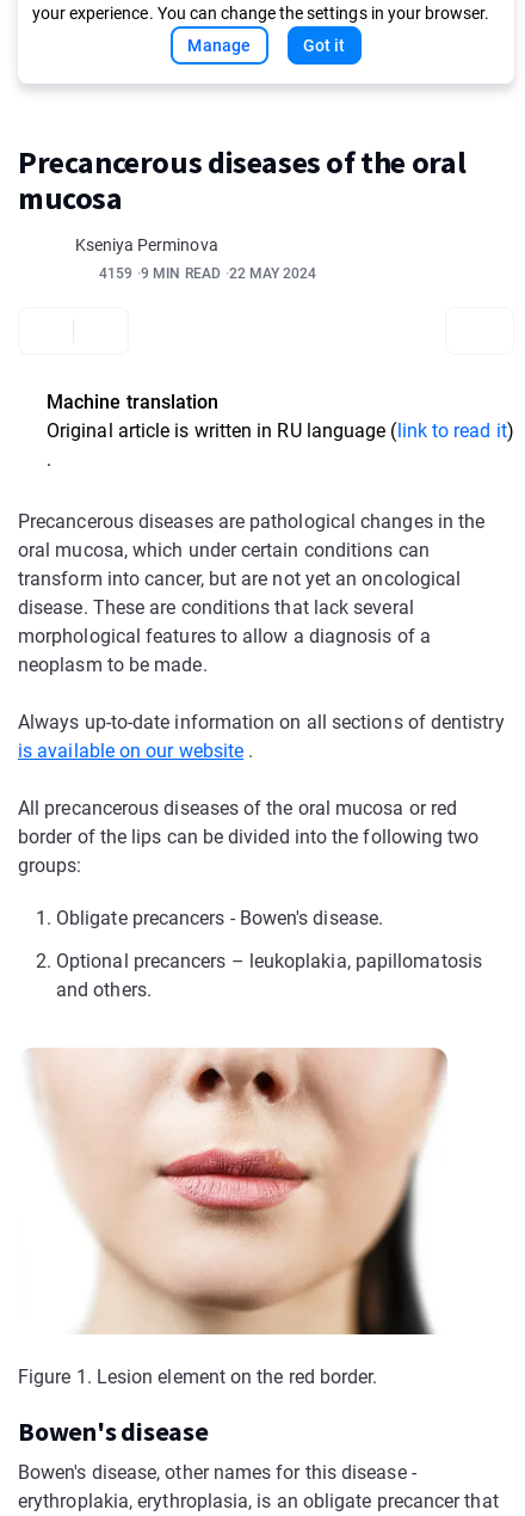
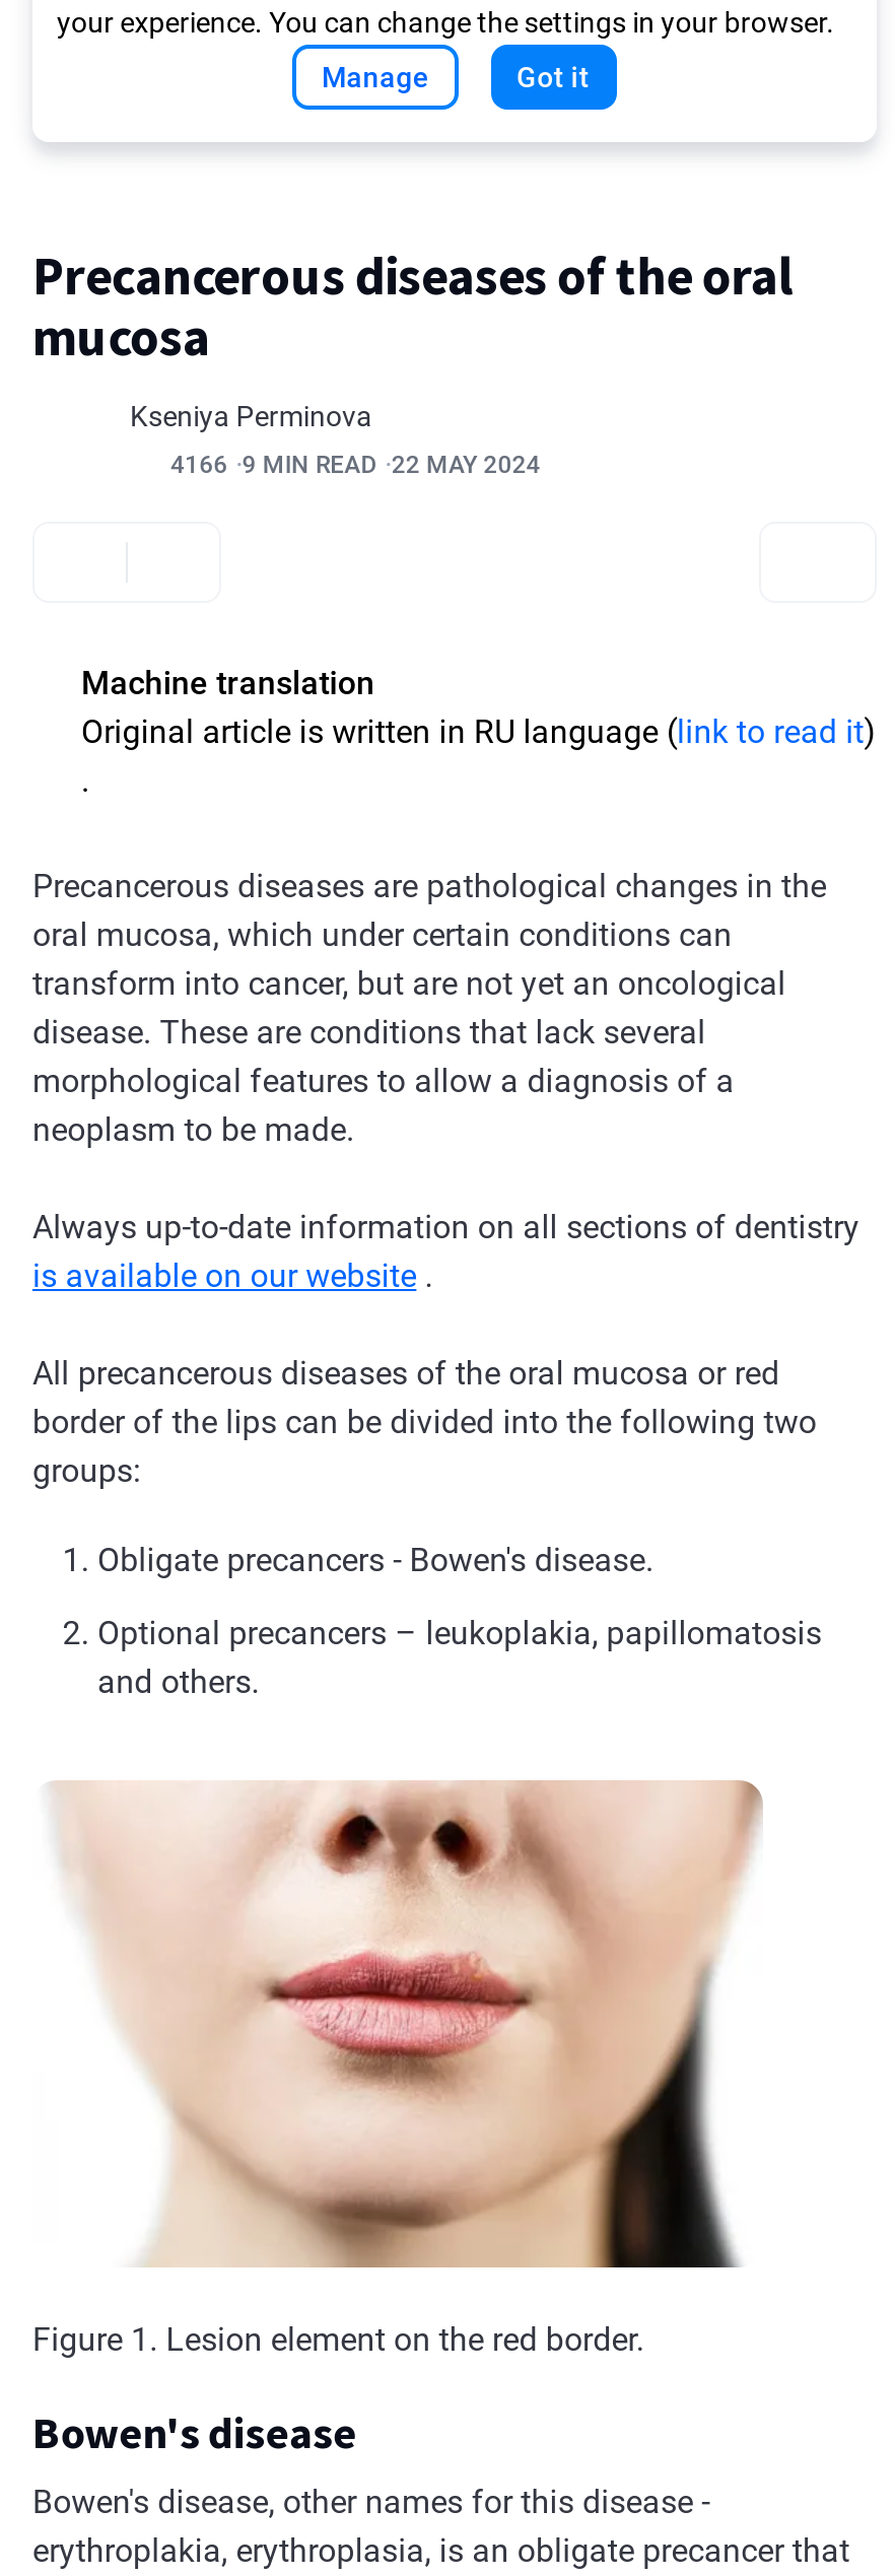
- 4159 9 MIN READ 22 MAY 2024
+ 4166 9 MIN READ 22 MAY 2024
